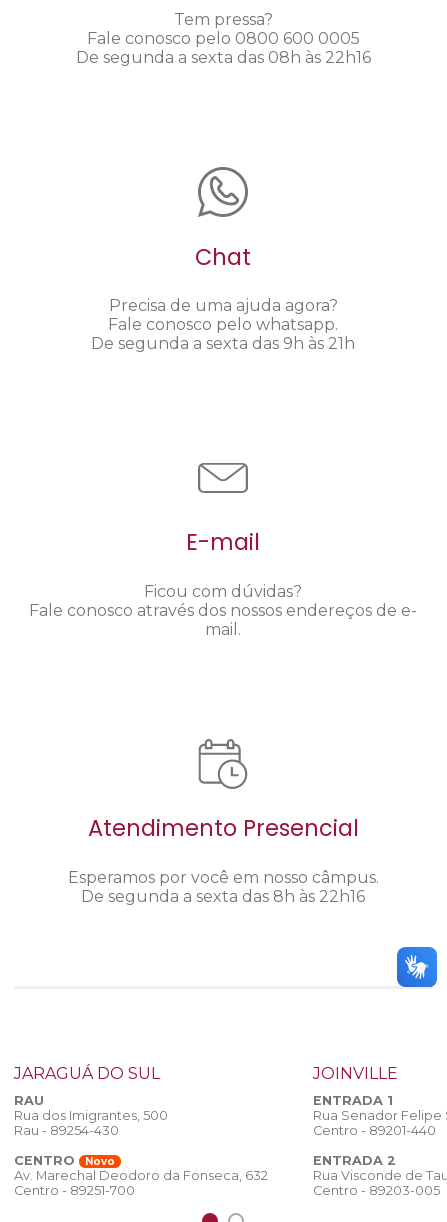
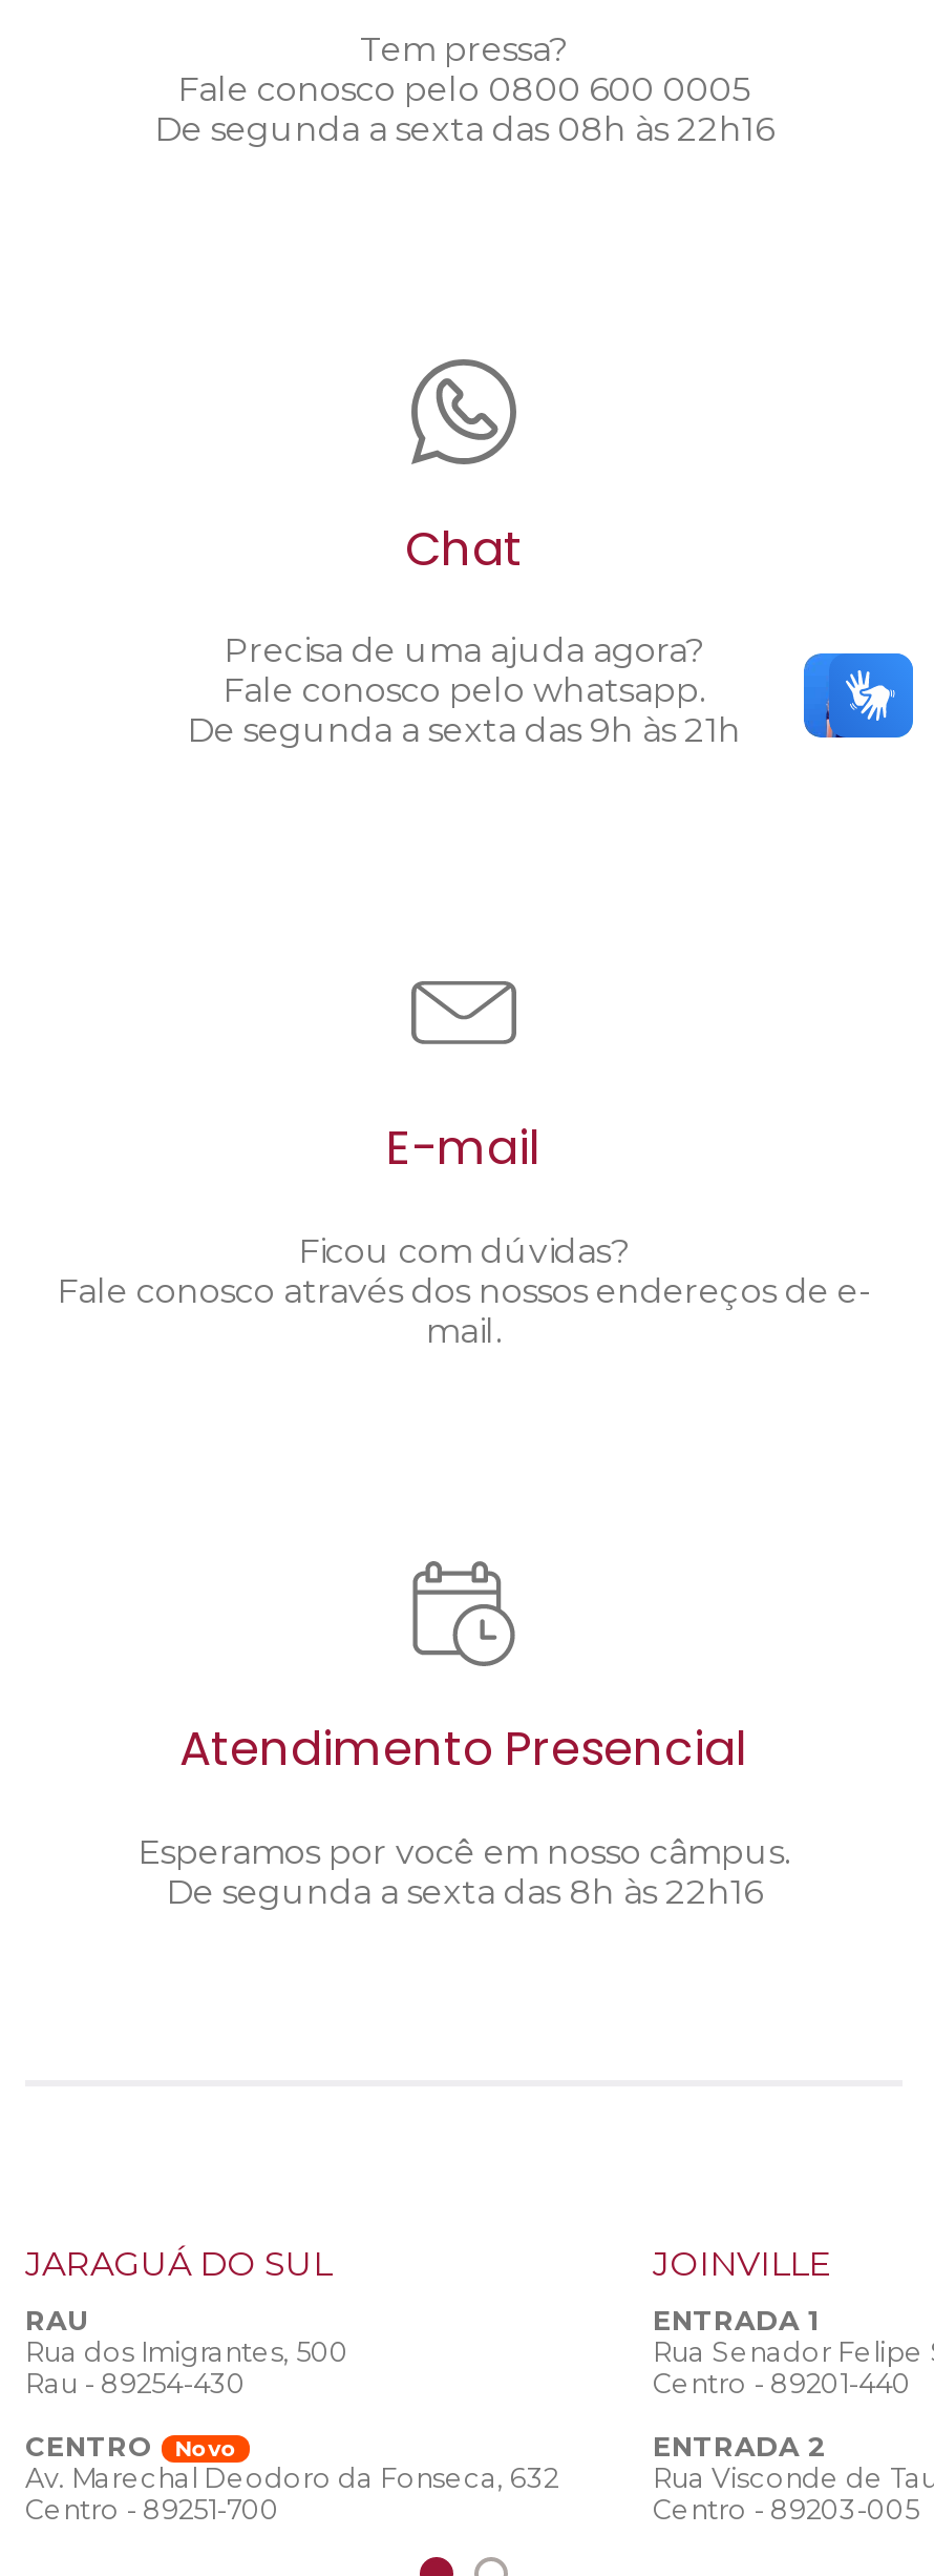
+ [image]

- [image]
